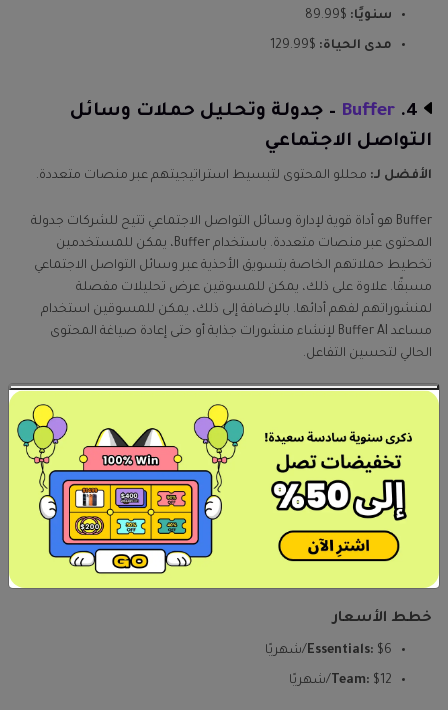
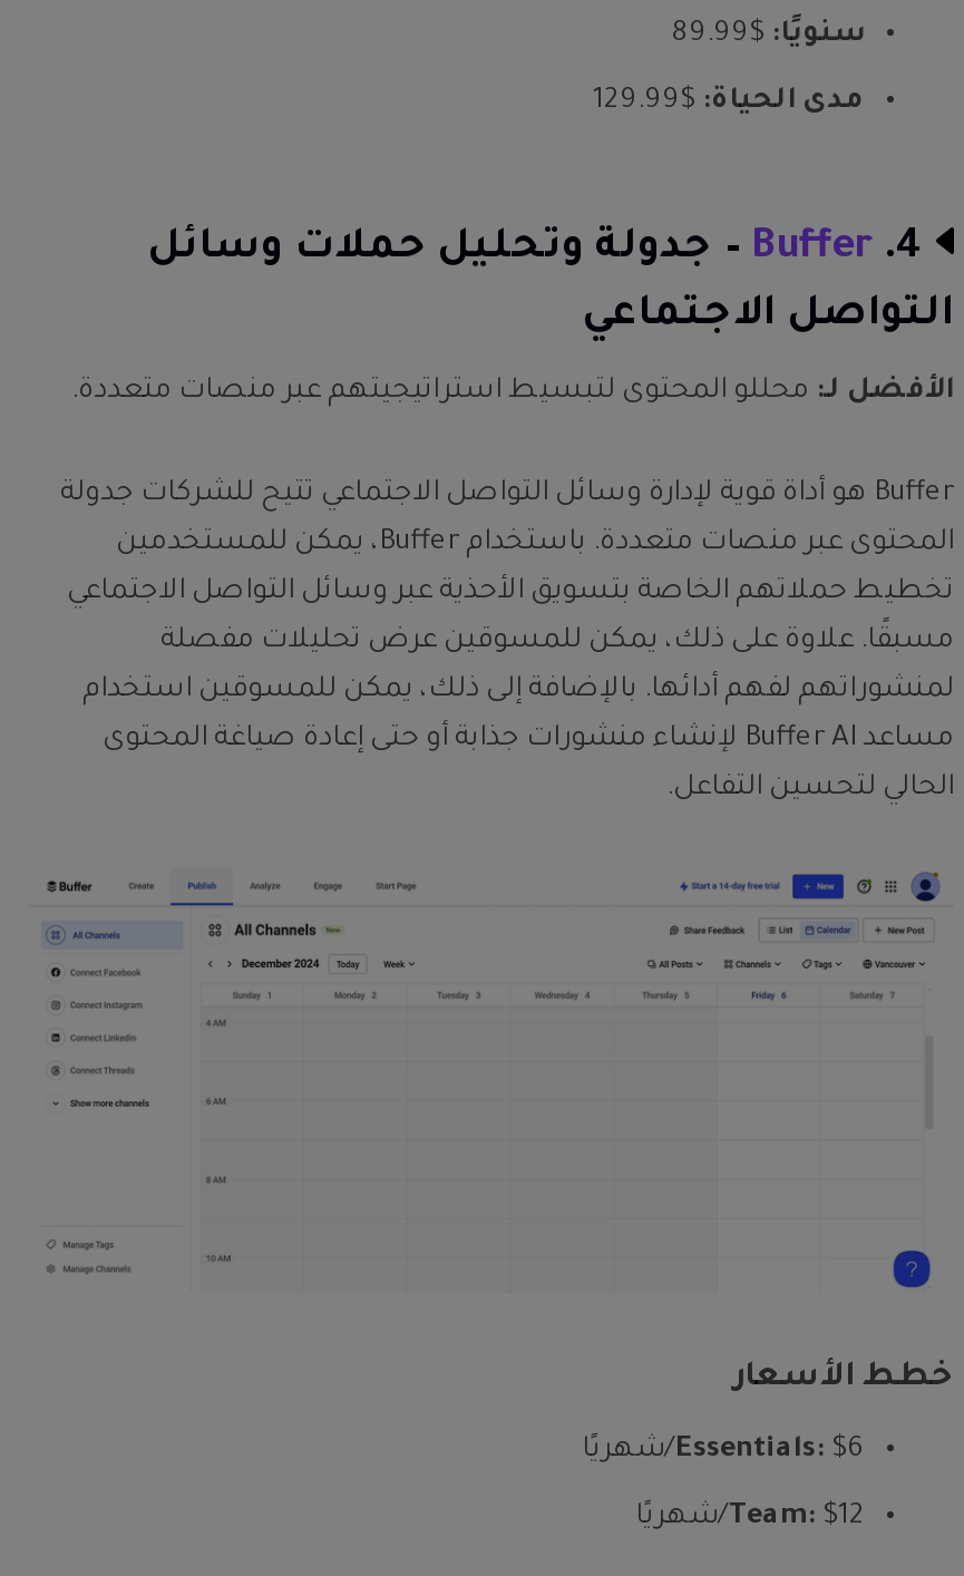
- [image]
